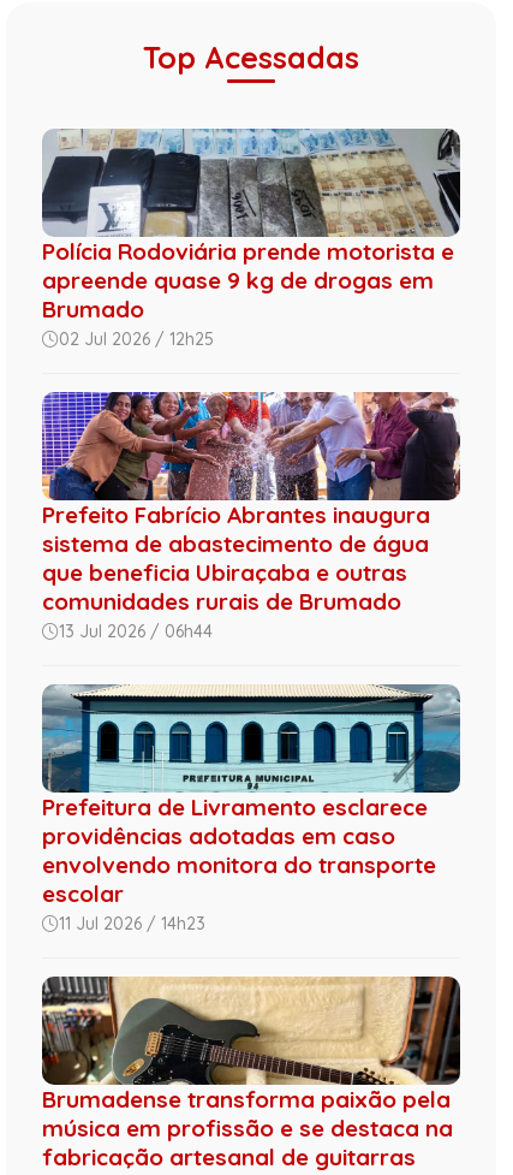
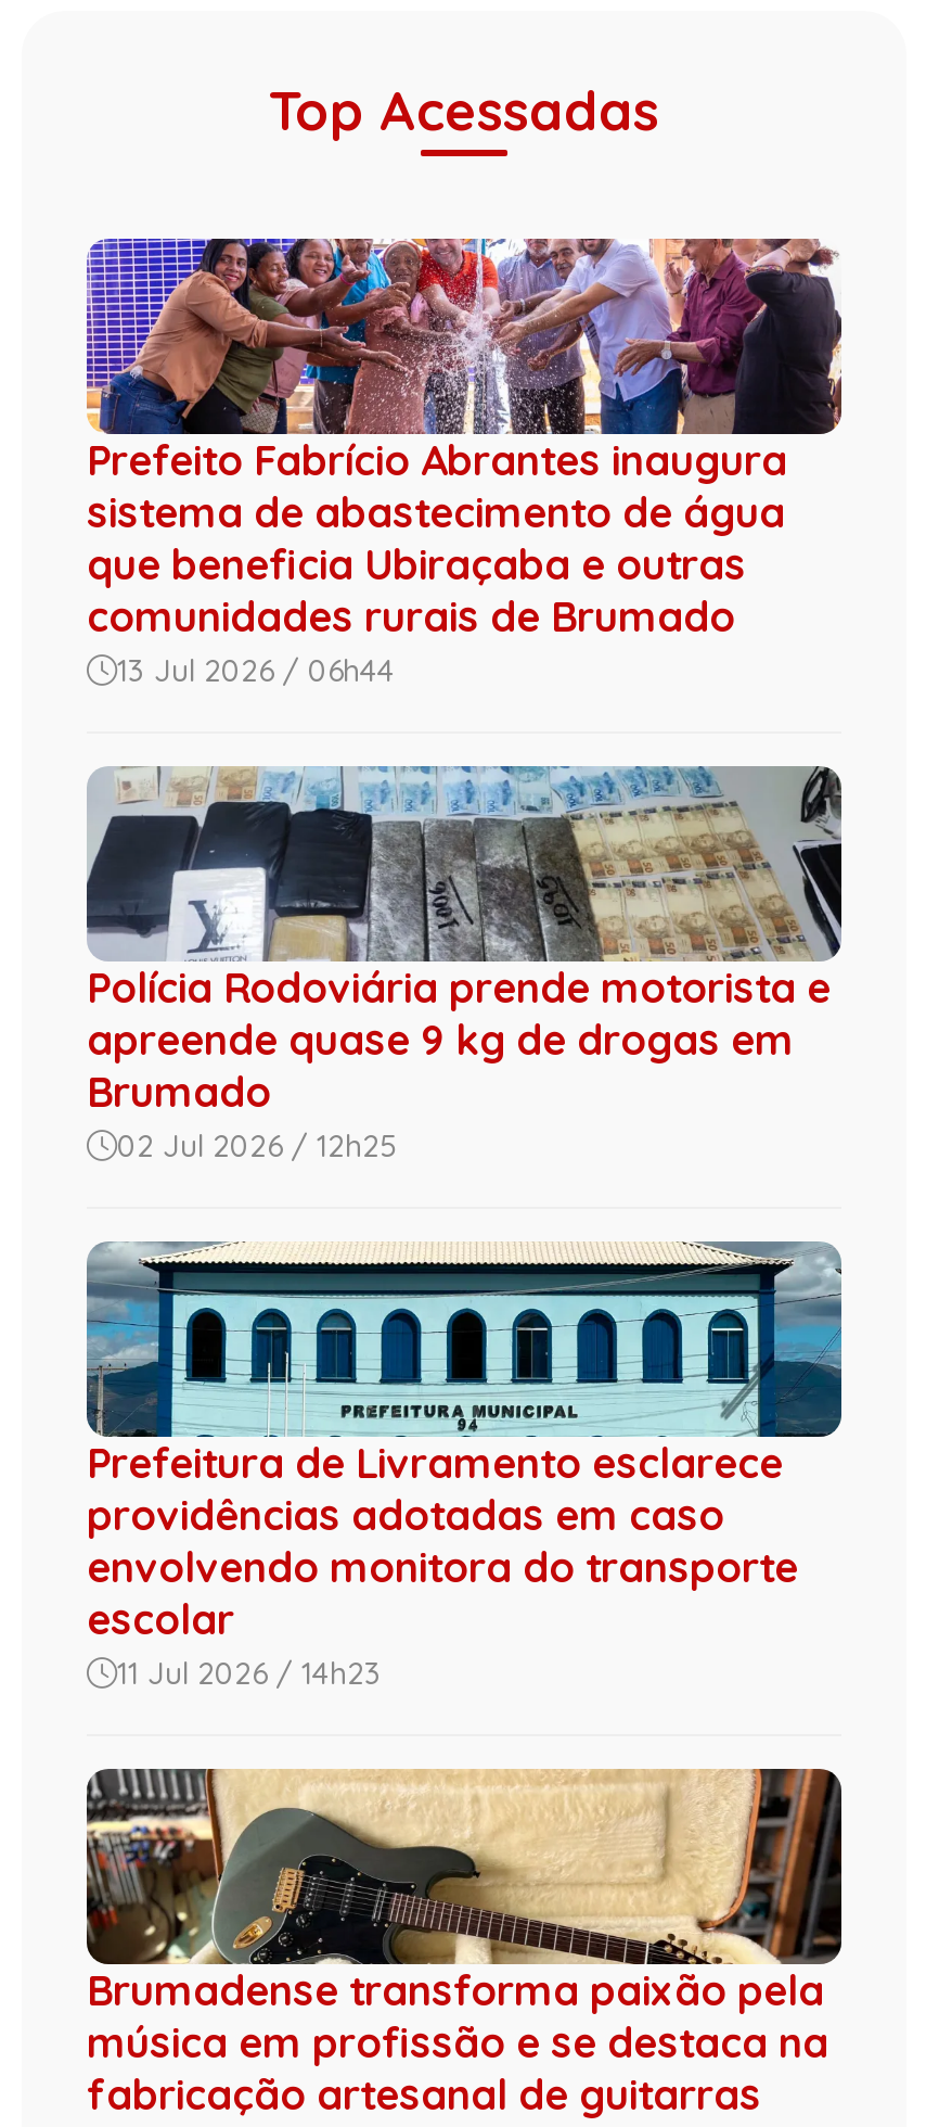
moved down: [image] | Polícia Rodoviária prende motorista e | apreende quase 9 kg de drogas em | Brumado | 02 Jul 2026 / 12h25

moved up: [image] | Prefeito Fabrício Abrantes inaugura | sistema de abastecimento de água | que beneficia Ubiraçaba e outras | comunidades rurais de Brumado | 13 Jul 2026 / 06h44
